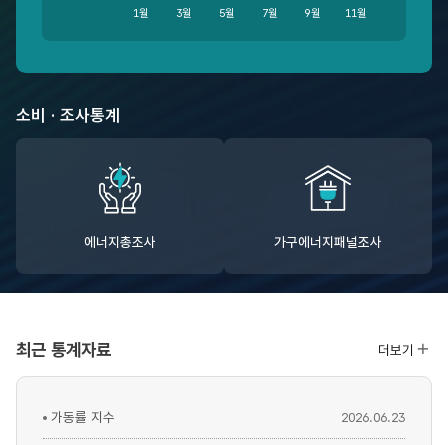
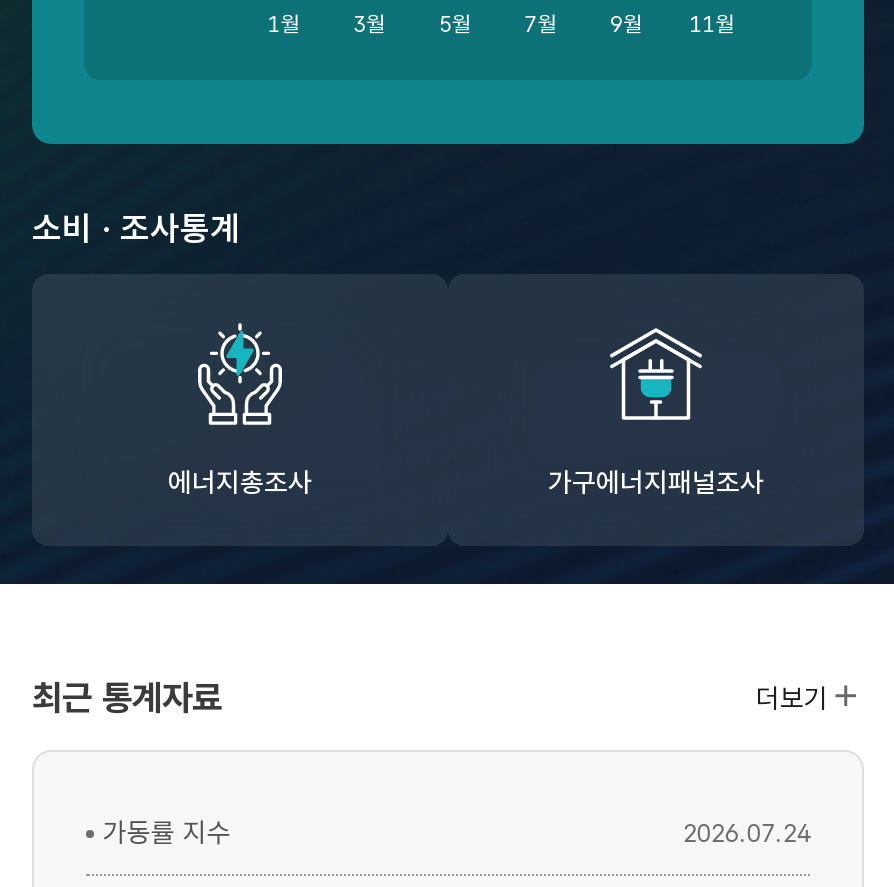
- 2026.06.23
+ 2026.07.24
